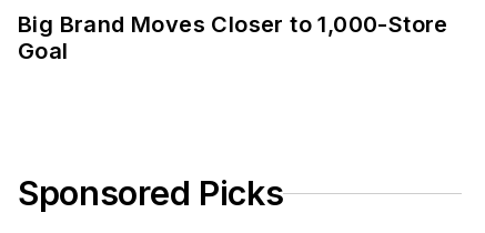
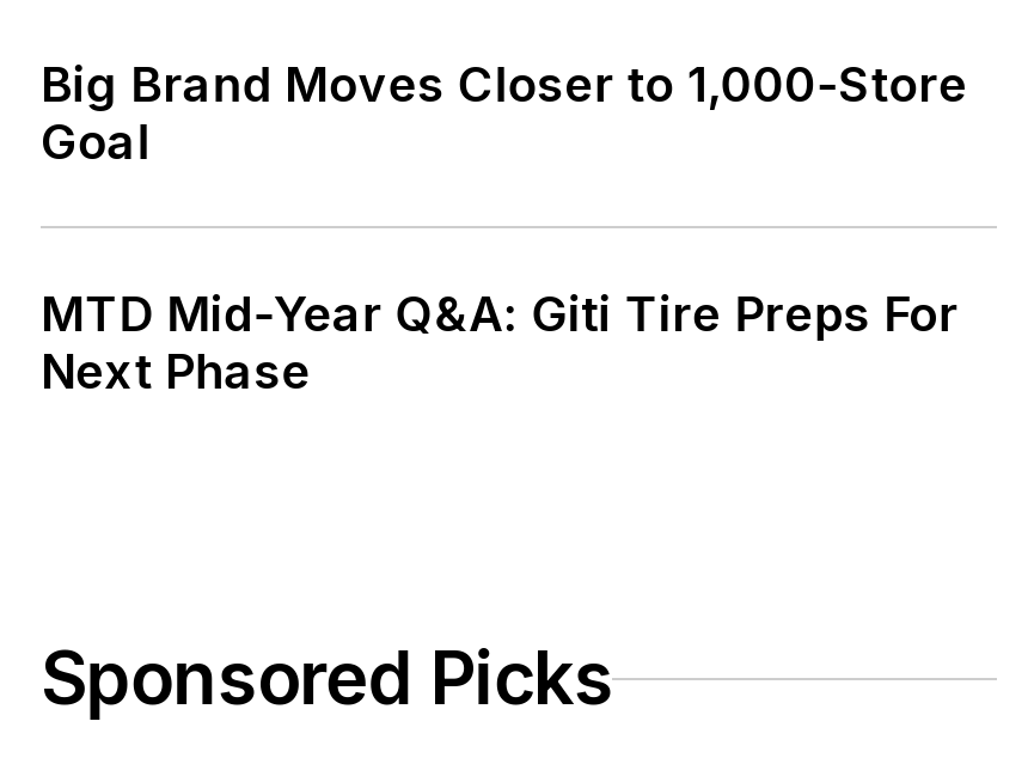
+ MTD Mid-Year Q&A: Giti Tire Preps For
+ Next Phase
